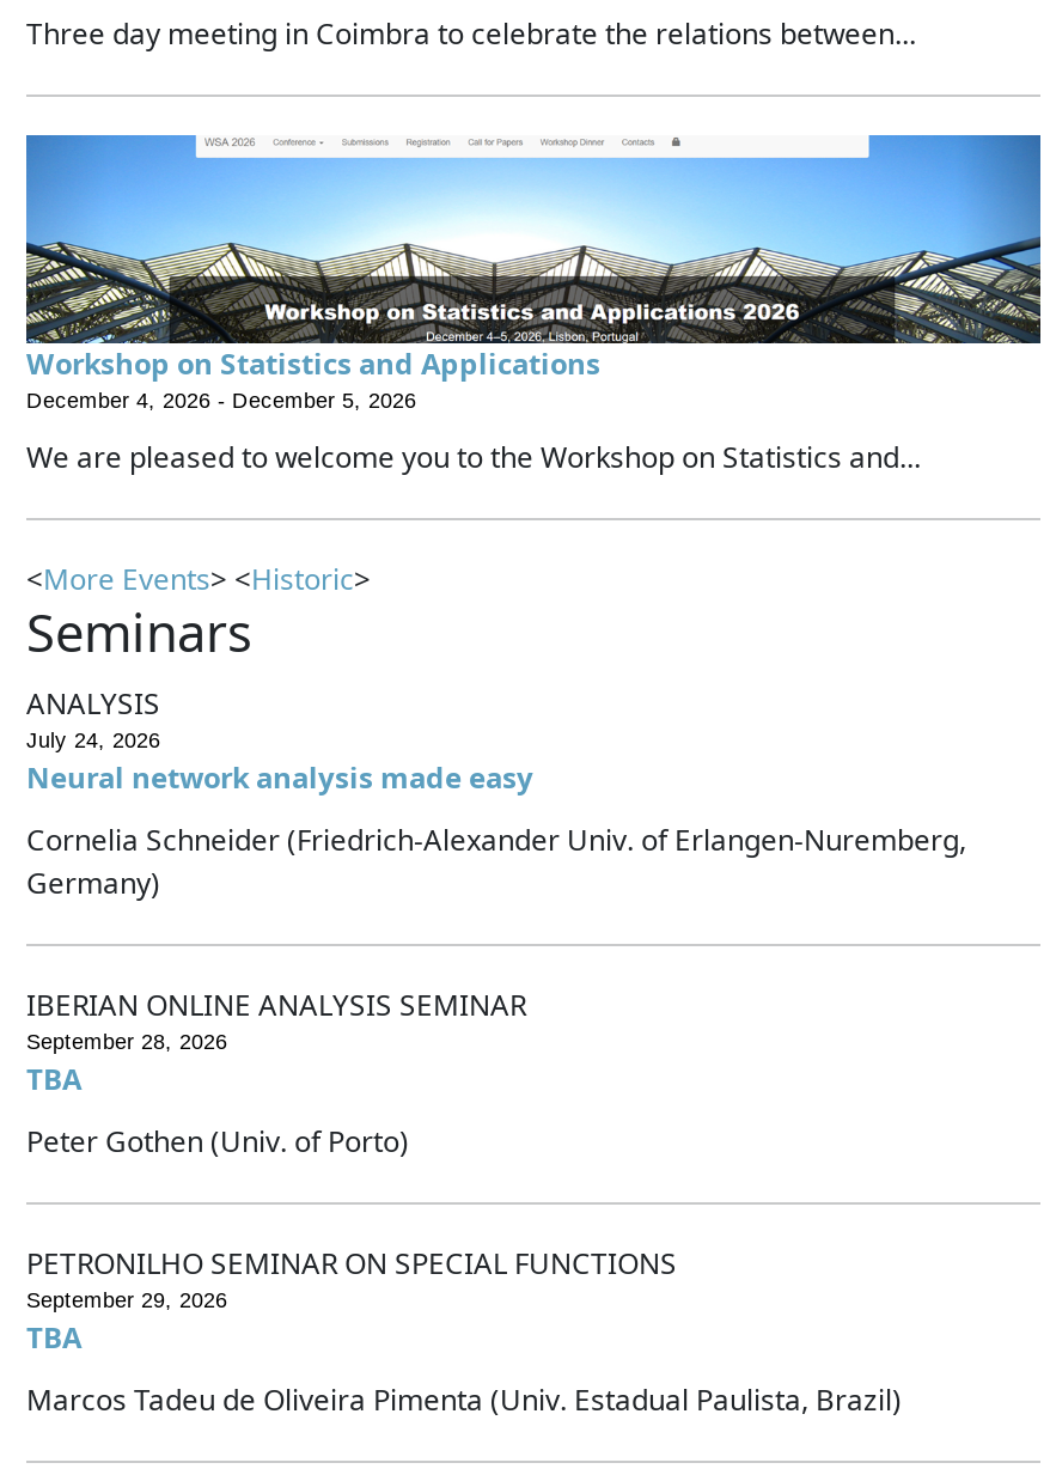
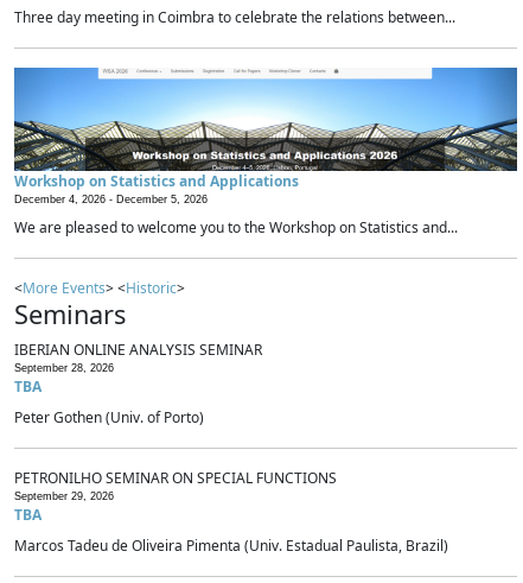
- ANALYSIS
- July 24, 2026
- Neural network analysis made easy
- Cornelia Schneider (Friedrich-Alexander Univ. of Erlangen-Nuremberg,
- Germany)
